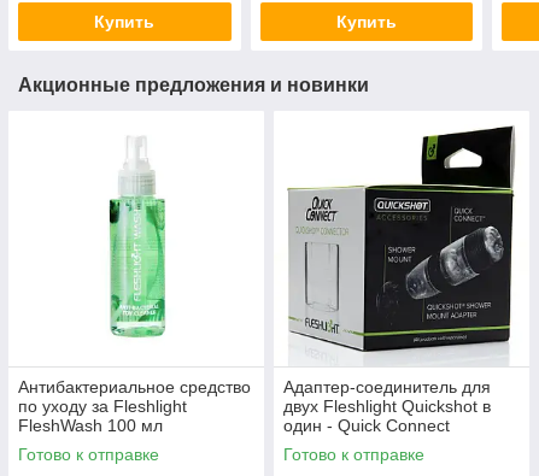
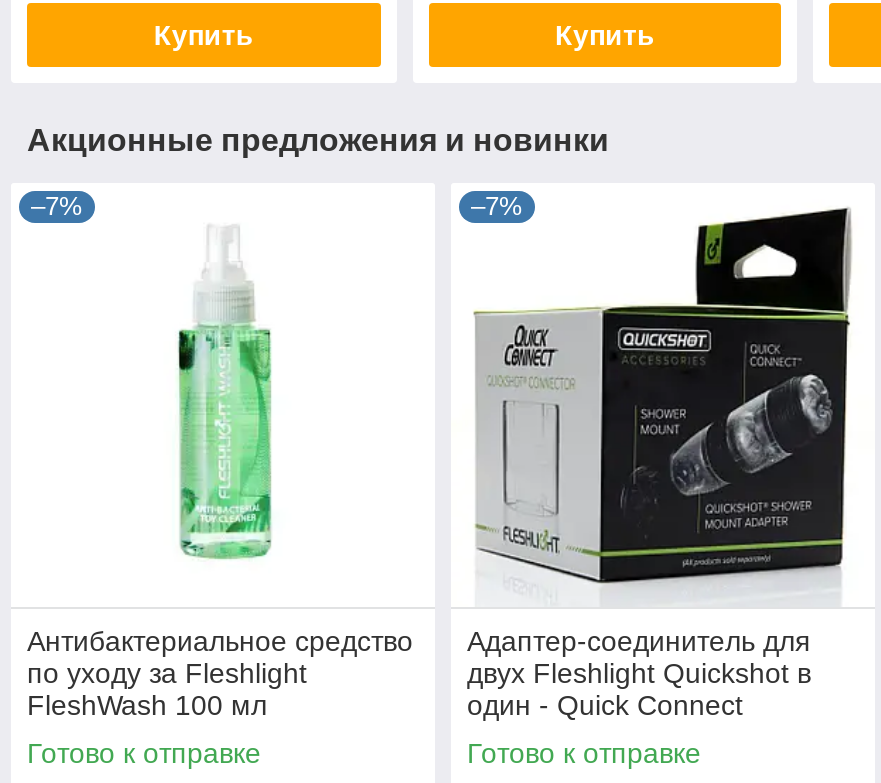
+ –7%

+ –7%
